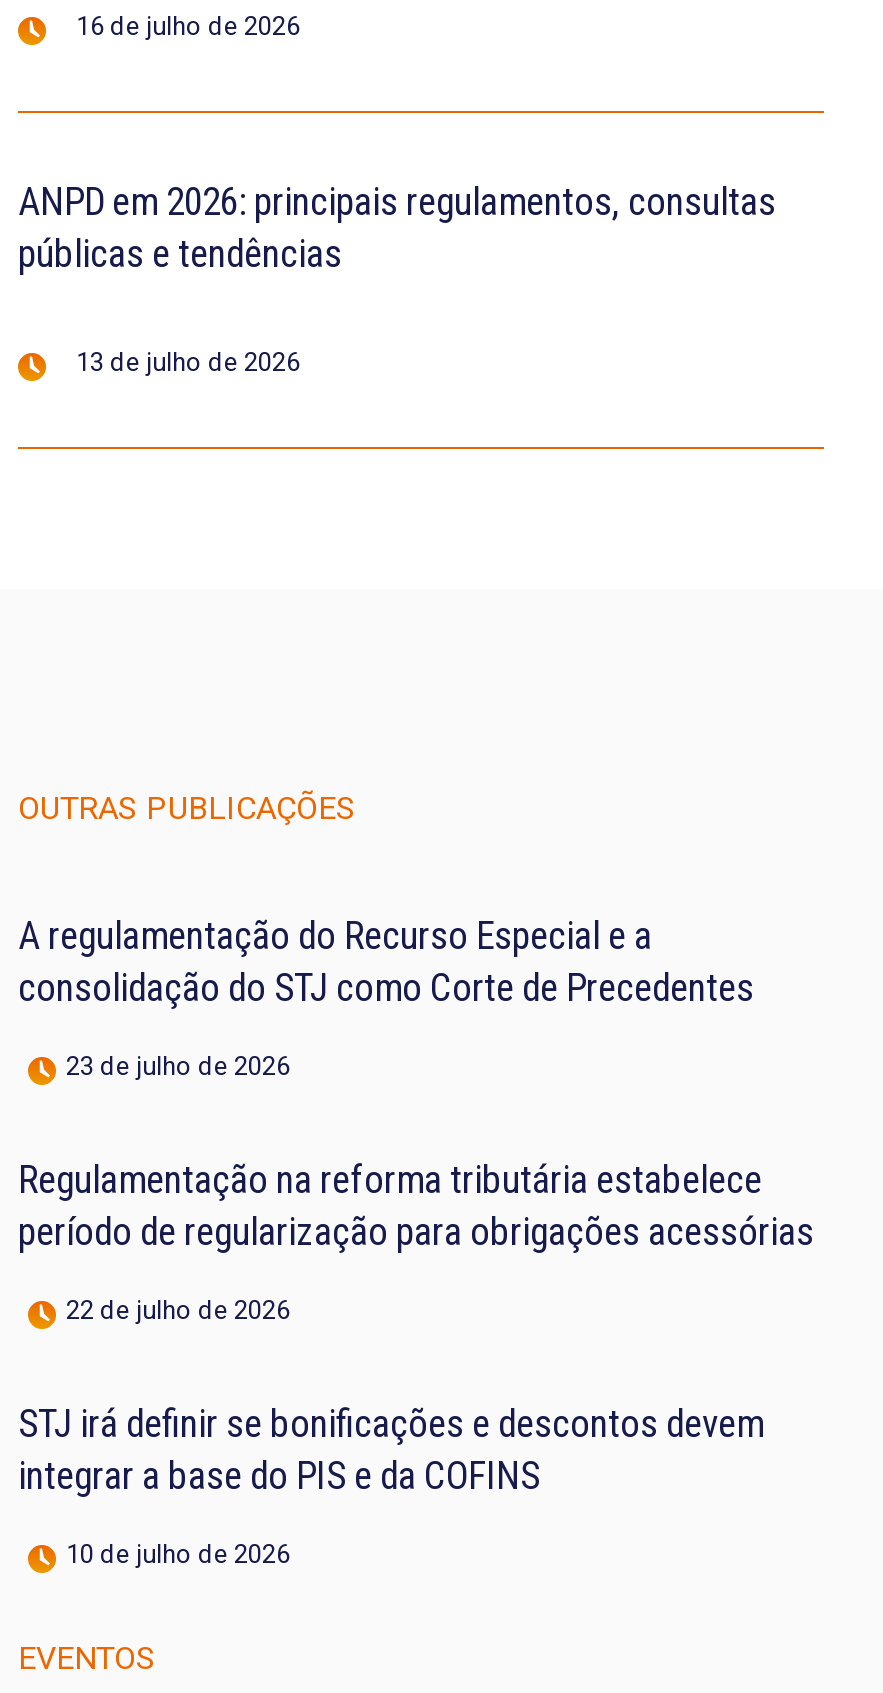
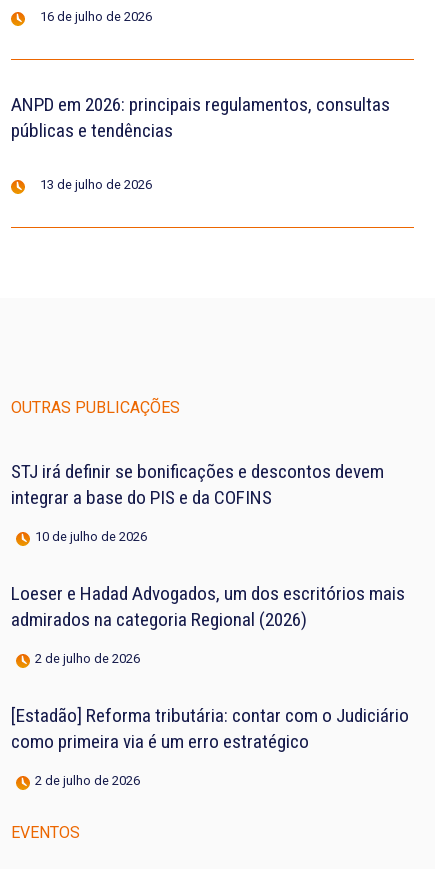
- A regulamentação do Recurso Especial e a
- consolidação do STJ como Corte de Precedentes
- 23 de julho de 2026
- Regulamentação na reforma tributária estabelece
- período de regularização para obrigações acessórias
- 22 de julho de 2026

moved up: STJ irá definir se bonificações e descontos devem | integrar a base do PIS e da COFINS | 10 de julho de 2026

+ Loeser e Hadad Advogados, um dos escritórios mais
+ admirados na categoria Regional (2026)
+ 2 de julho de 2026
+ [Estadão] Reforma tributária: contar com o Judiciário
+ como primeira via é um erro estratégico
+ 2 de julho de 2026
